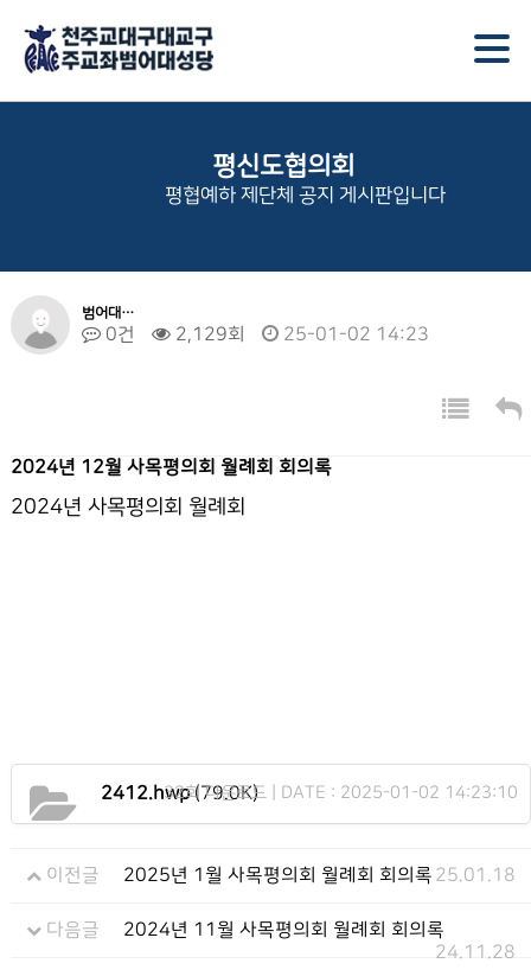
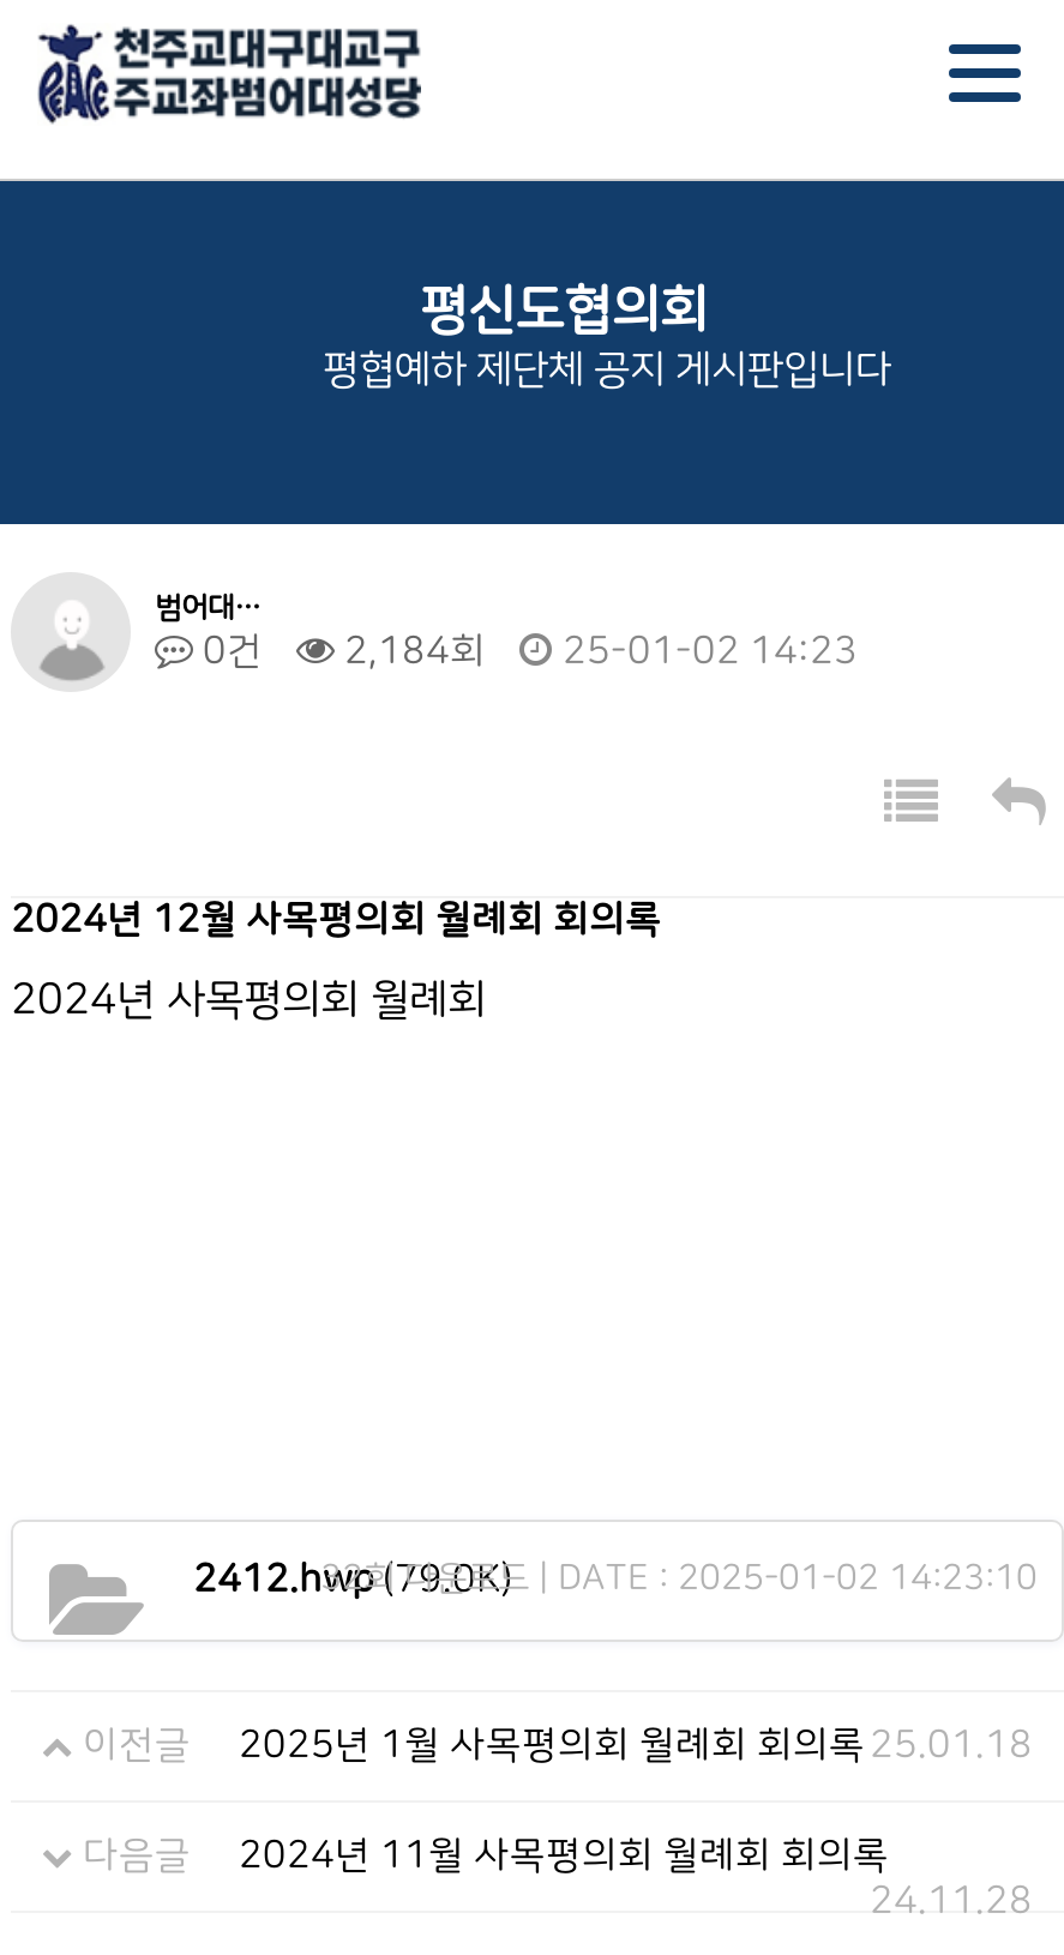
- 0건 2,129회 25-01-02 14:23
+ 0건 2,184회 25-01-02 14:23
